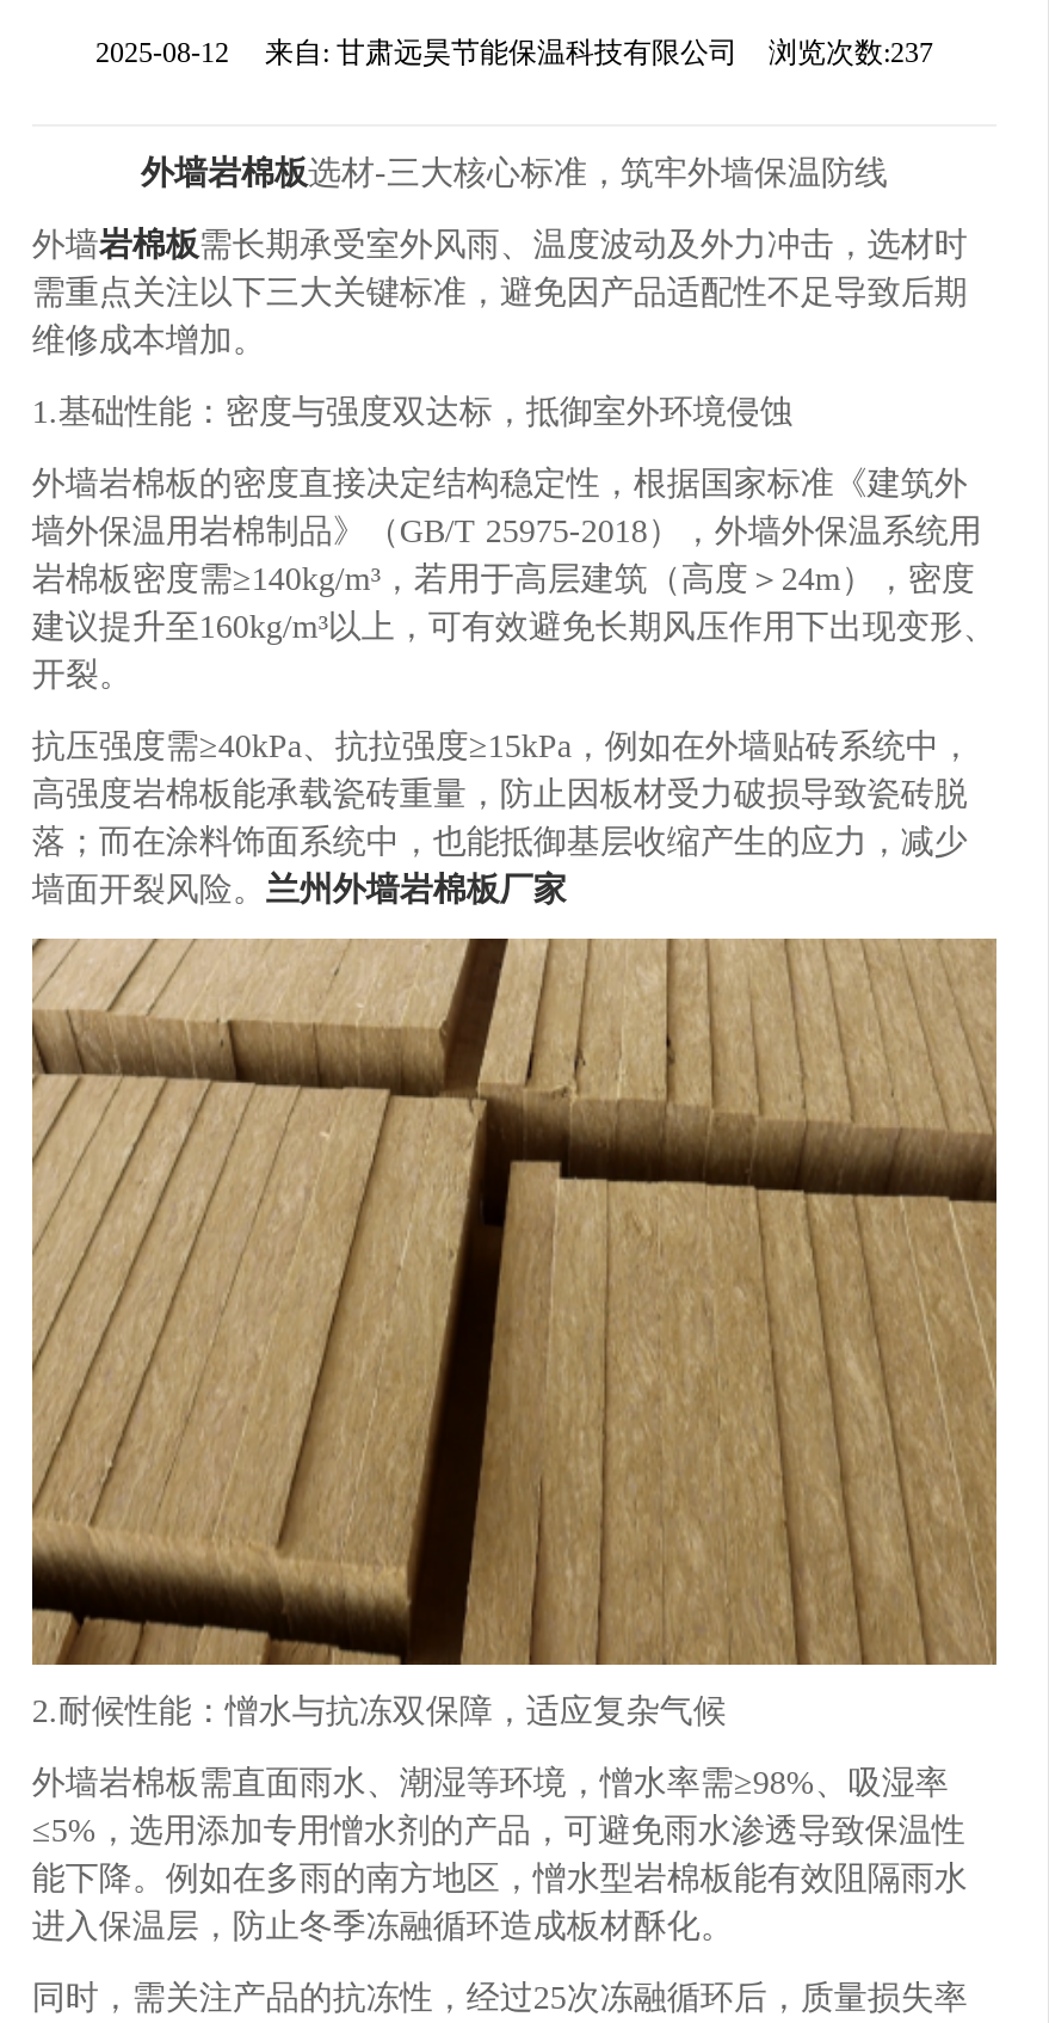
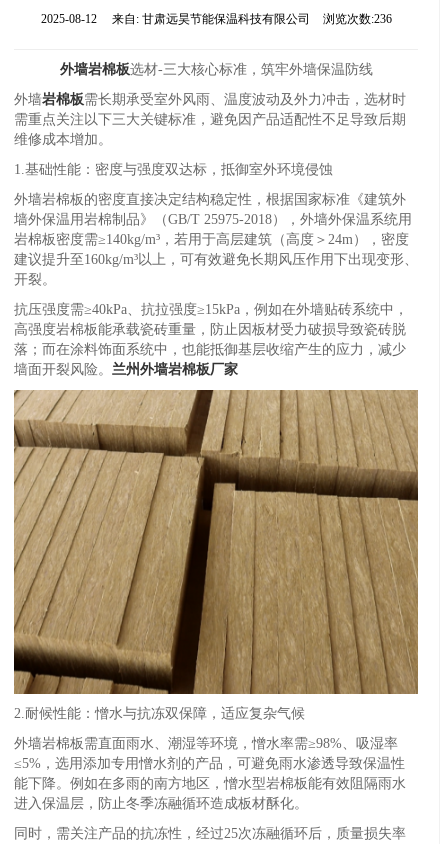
- 2025-08-12 来自:甘肃远昊节能保温科技有限公司 浏览次数:237
+ 2025-08-12 来自:甘肃远昊节能保温科技有限公司 浏览次数:236
